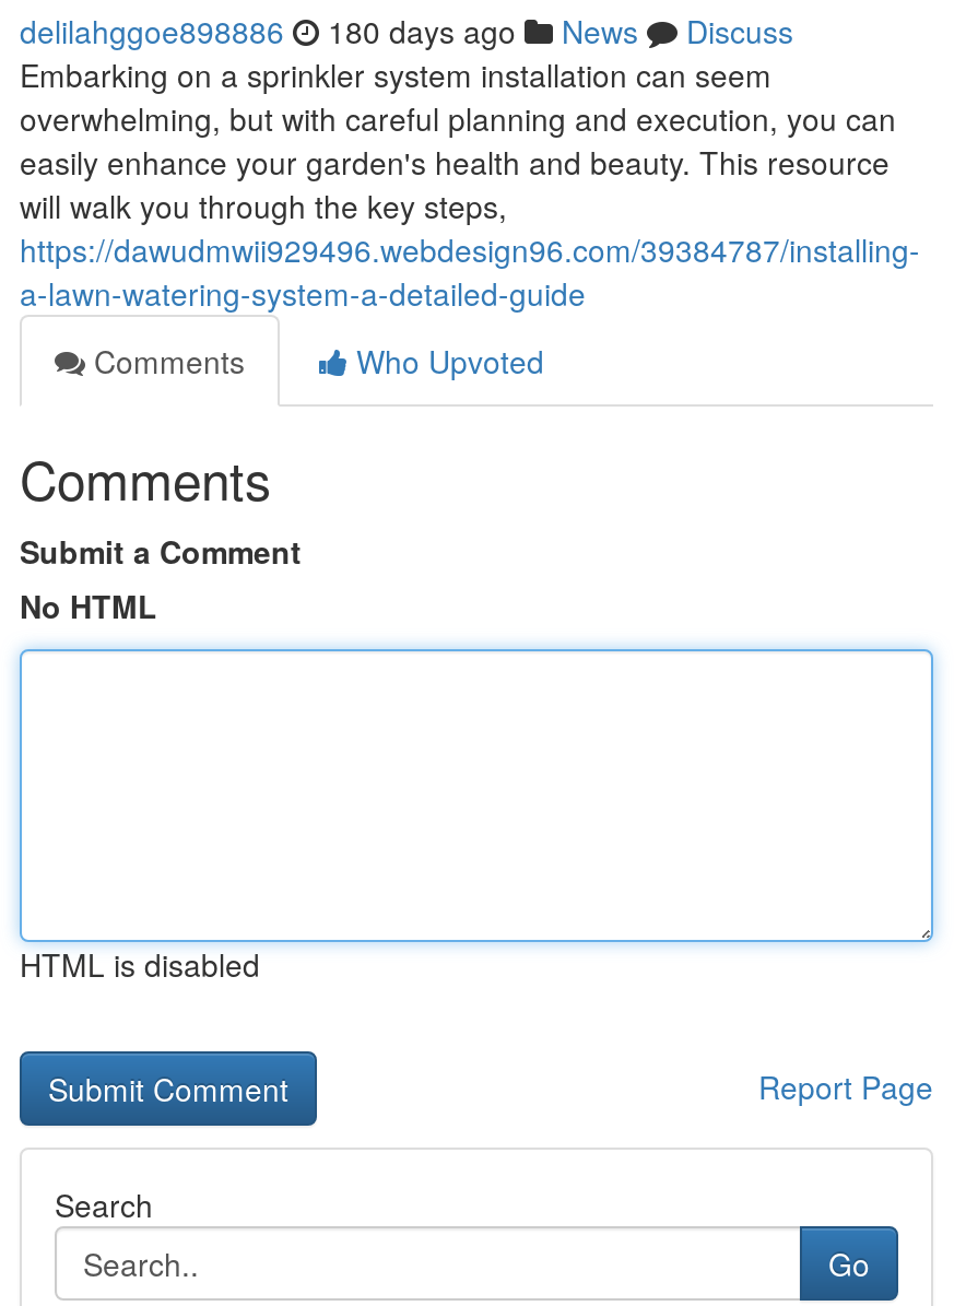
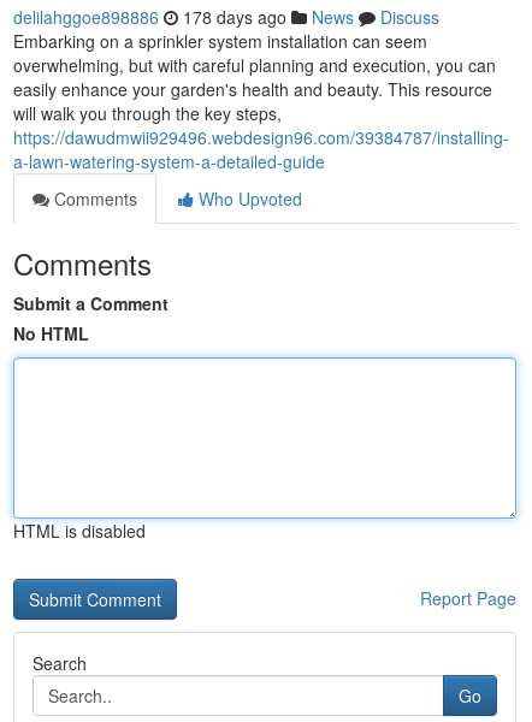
- delilahggoe898886 180 days ago News Discuss
+ delilahggoe898886 178 days ago News Discuss
